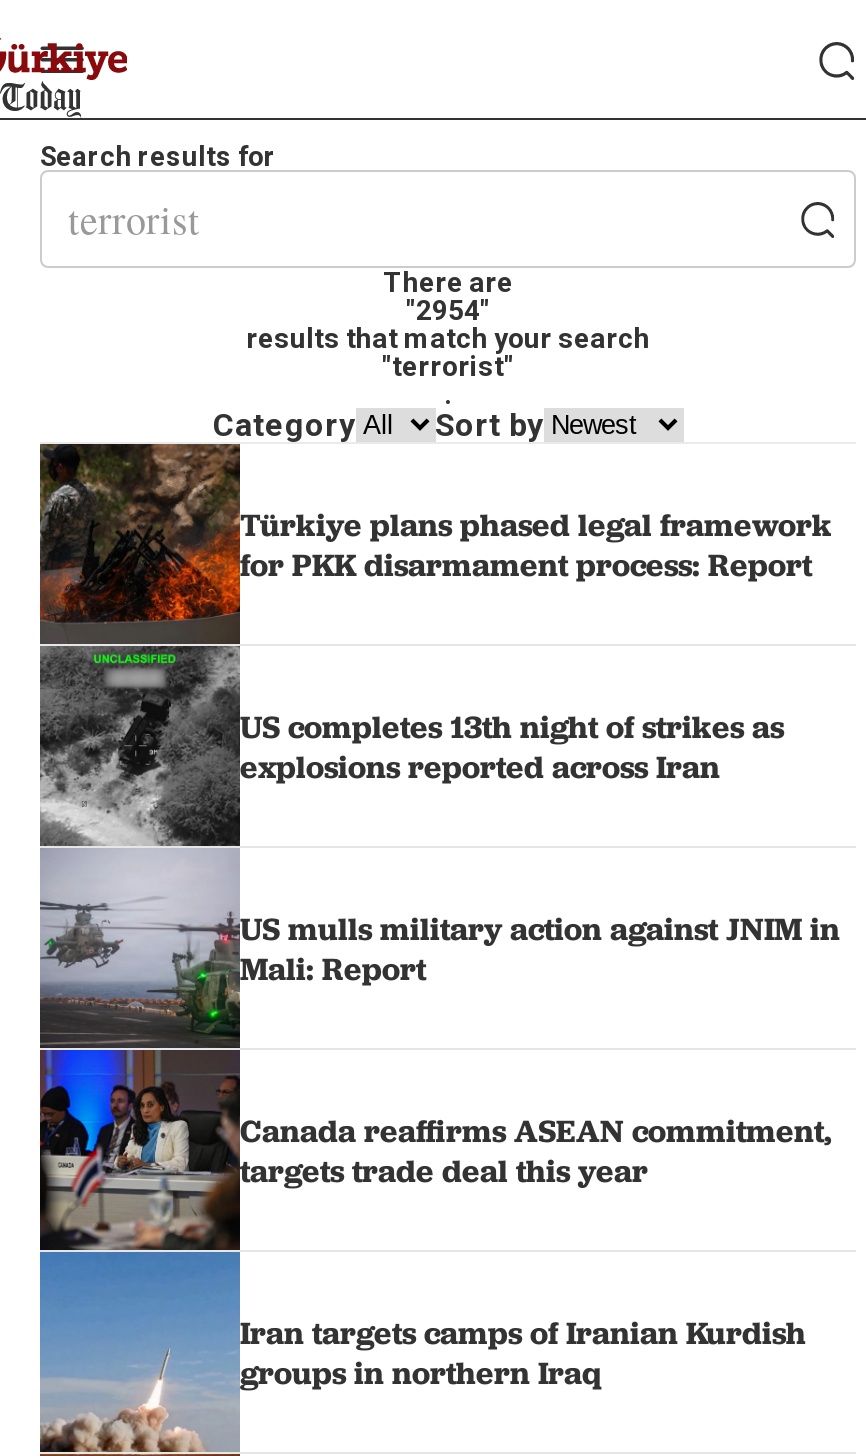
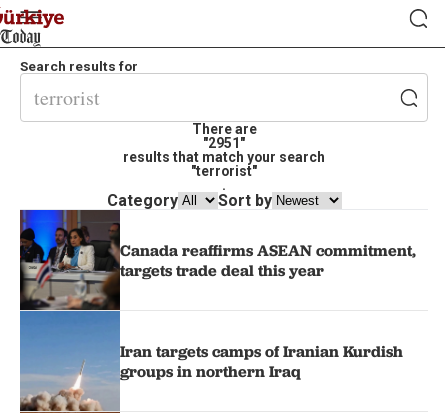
- "2954"
+ "2951"

- [image]
- Türkiye plans phased legal framework
- for PKK disarmament process: Report

- US completes 13th night of strikes as
- explosions reported across Iran

- US mulls military action against JNIM in
- Mali: Report
